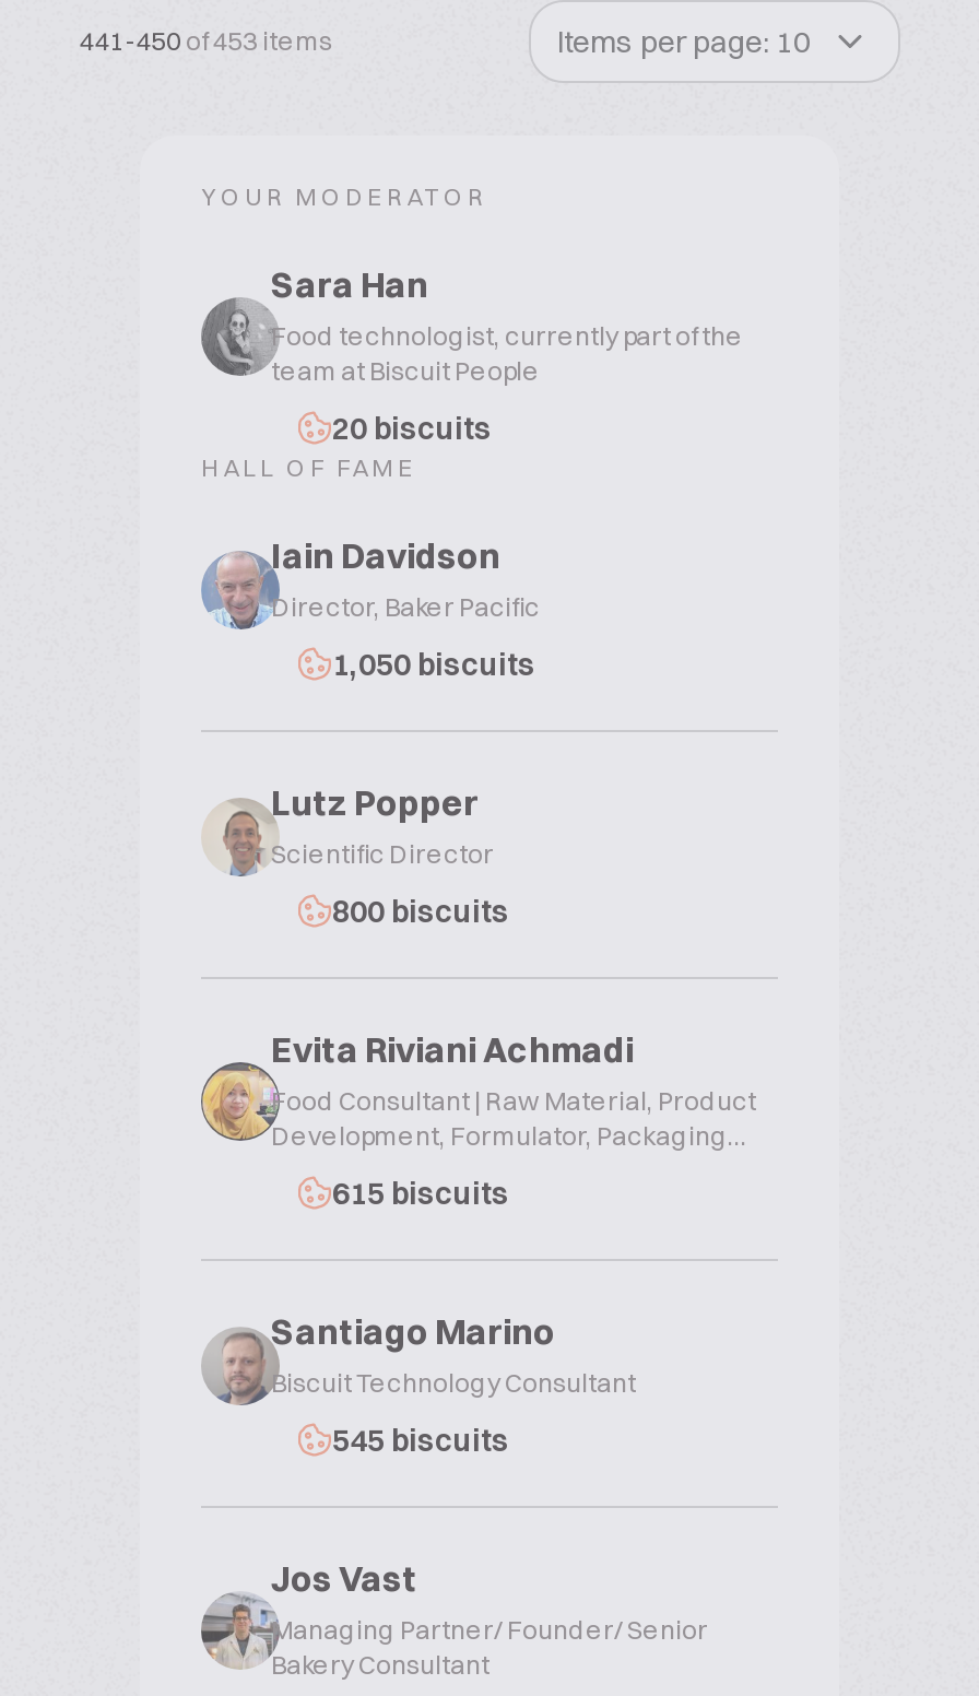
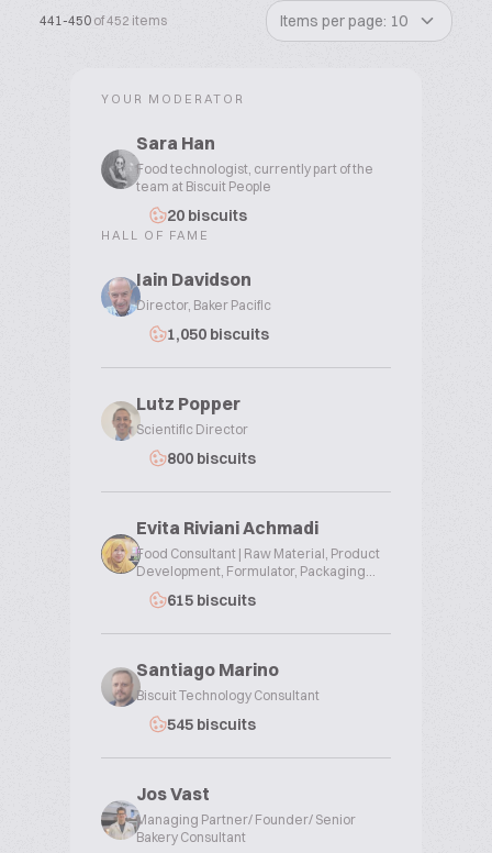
- 441-450 of 453 items
+ 441-450 of 452 items
